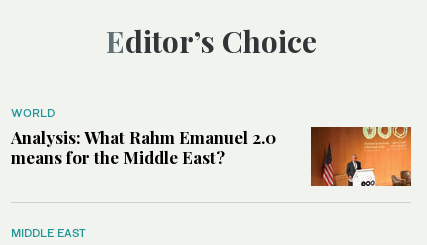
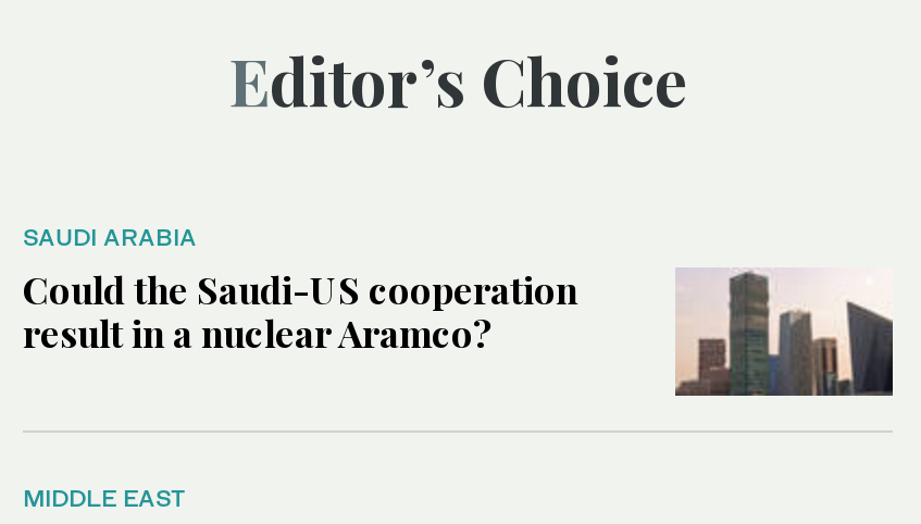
- WORLD
- Analysis: What Rahm Emanuel 2.0
- means for the Middle East?
+ SAUDI ARABIA
+ Could the Saudi-US cooperation
+ result in a nuclear Aramco?

- [image]
+ [image]
